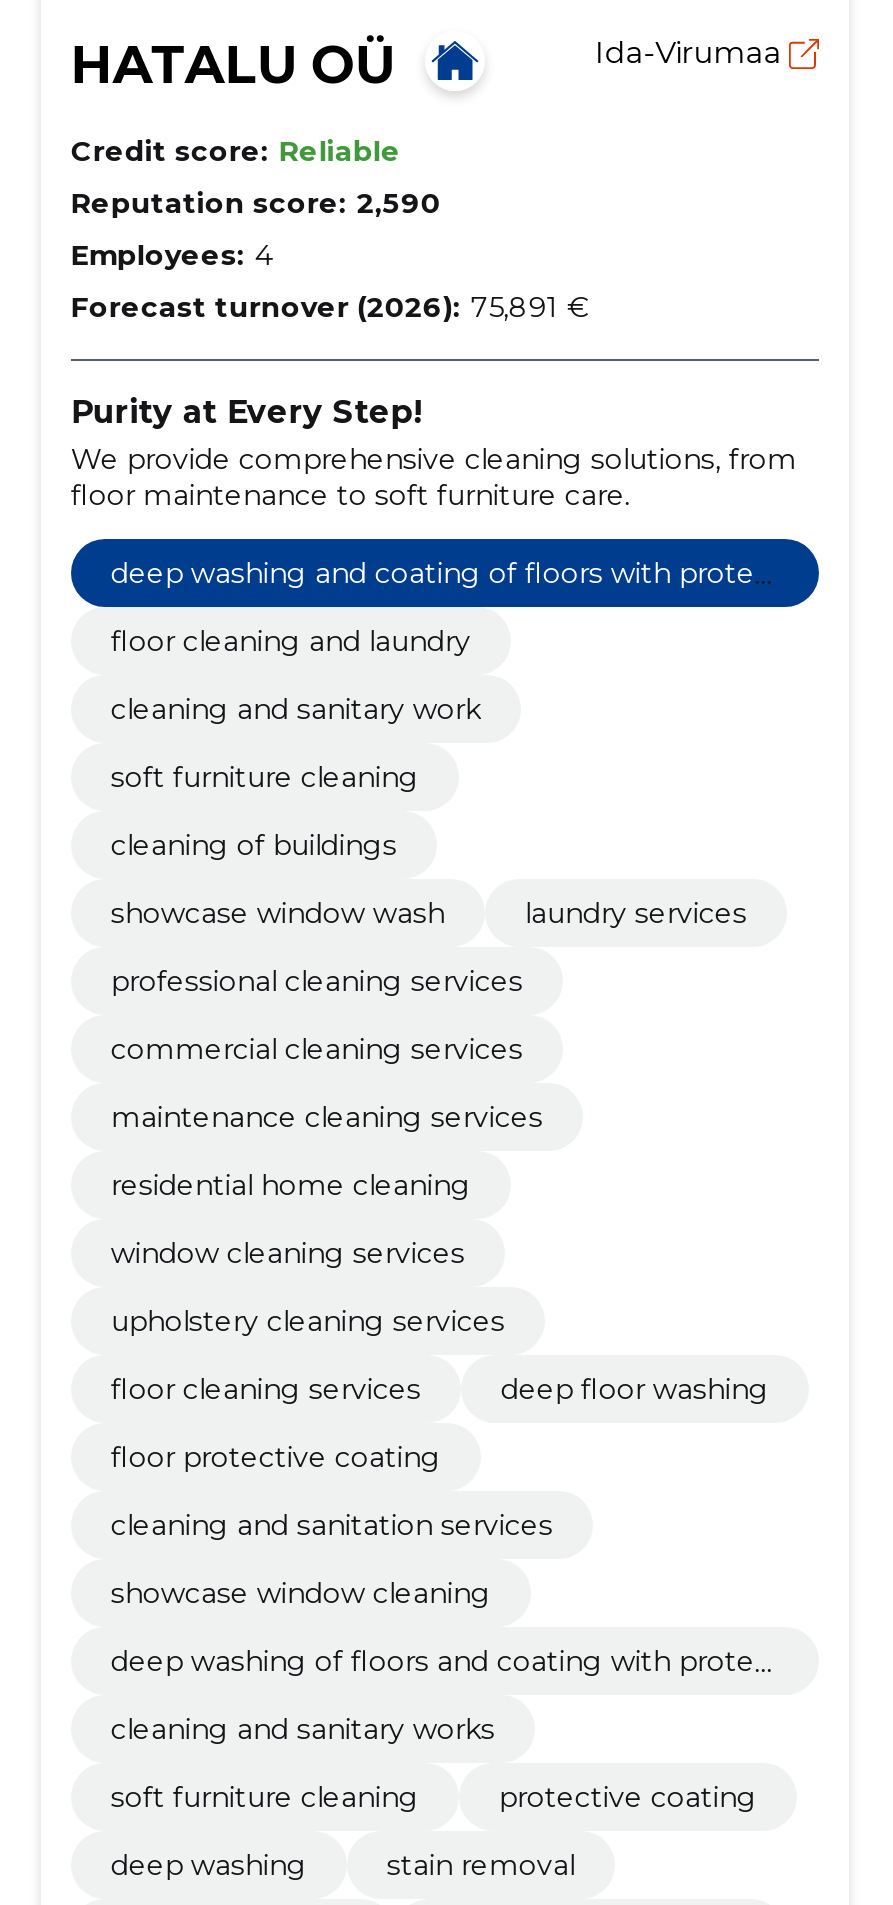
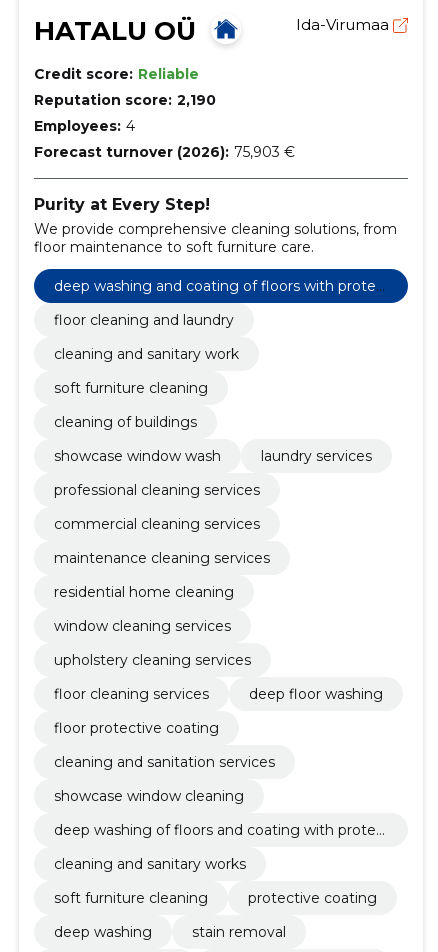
- Reputation score: 2,590
+ Reputation score: 2,190

- Forecast turnover (2026): 75,891 €
+ Forecast turnover (2026): 75,903 €
